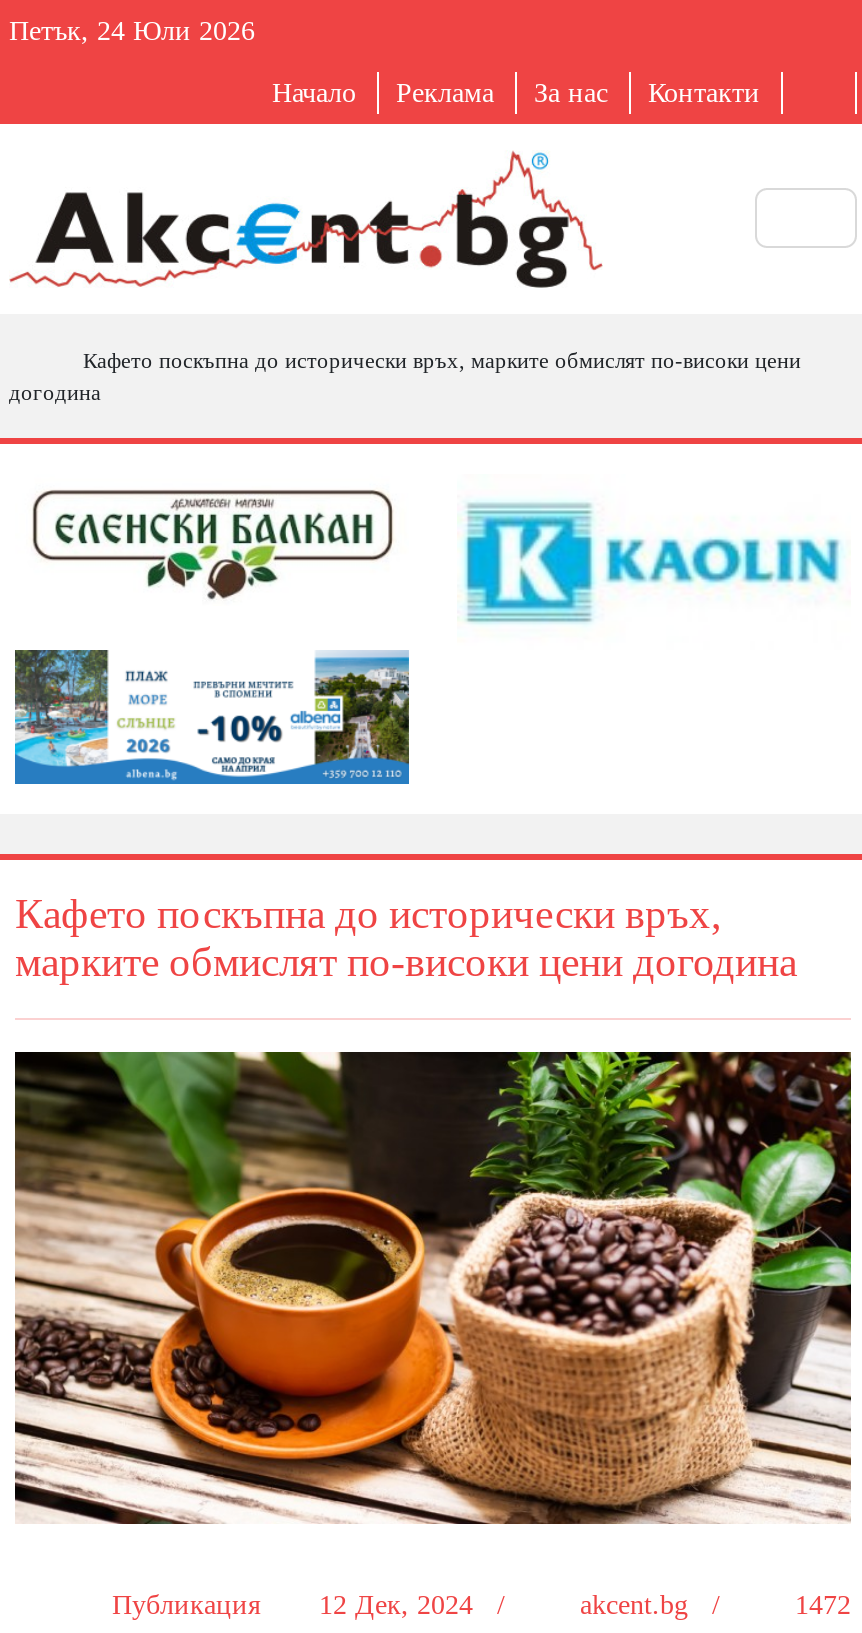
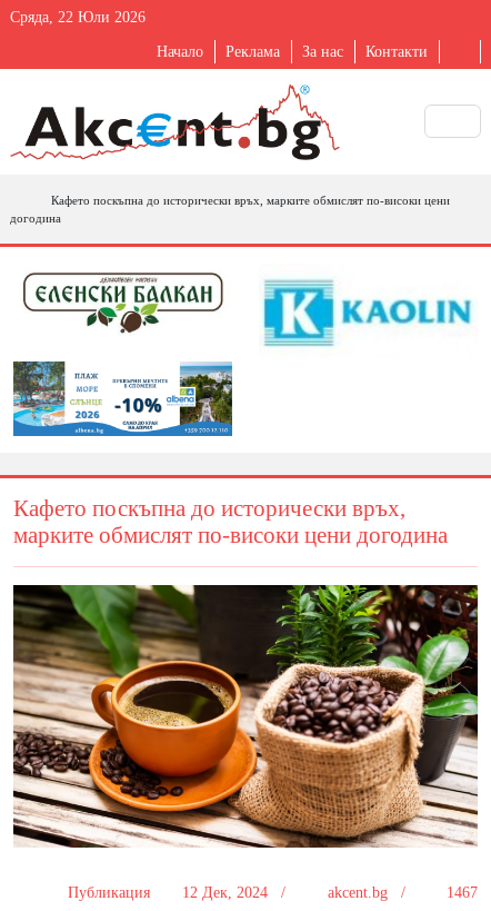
- Петък, 24 Юли 2026
+ Сряда, 22 Юли 2026

- Публикация 12 Дек, 2024 / akcent.bg / 1472
+ Публикация 12 Дек, 2024 / akcent.bg / 1467
